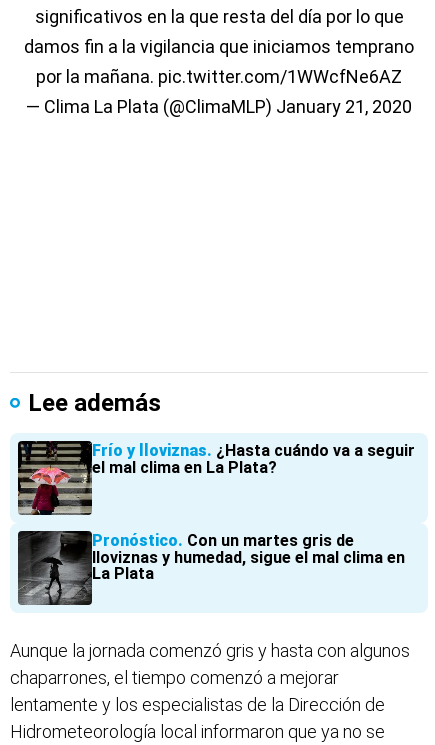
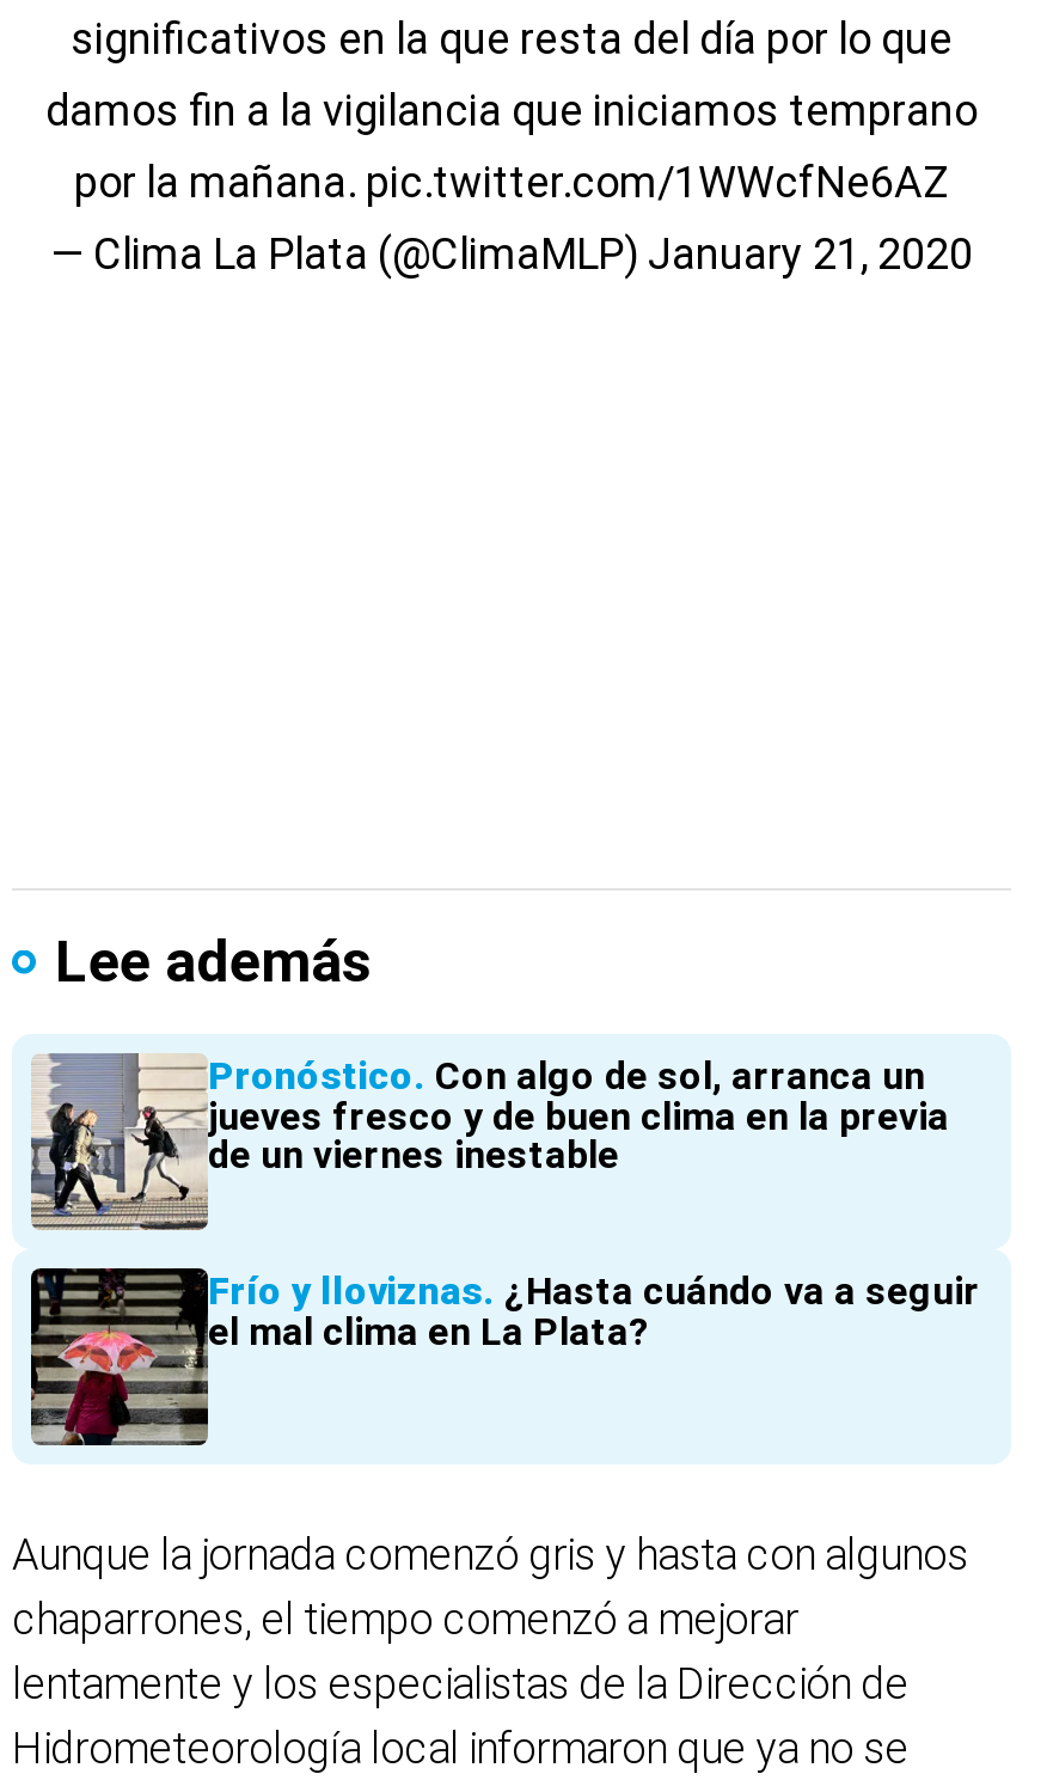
+ [image]
+ Pronóstico Con algo de sol, arranca un
+ jueves fresco y de buen clima en la previa
+ de un viernes inestable

moved down: [image] | Frío y lloviznas ¿Hasta cuándo va a seguir | el mal clima en La Plata?

- [image]
- Pronóstico Con un martes gris de
- lloviznas y humedad, sigue el mal clima en
- La Plata
